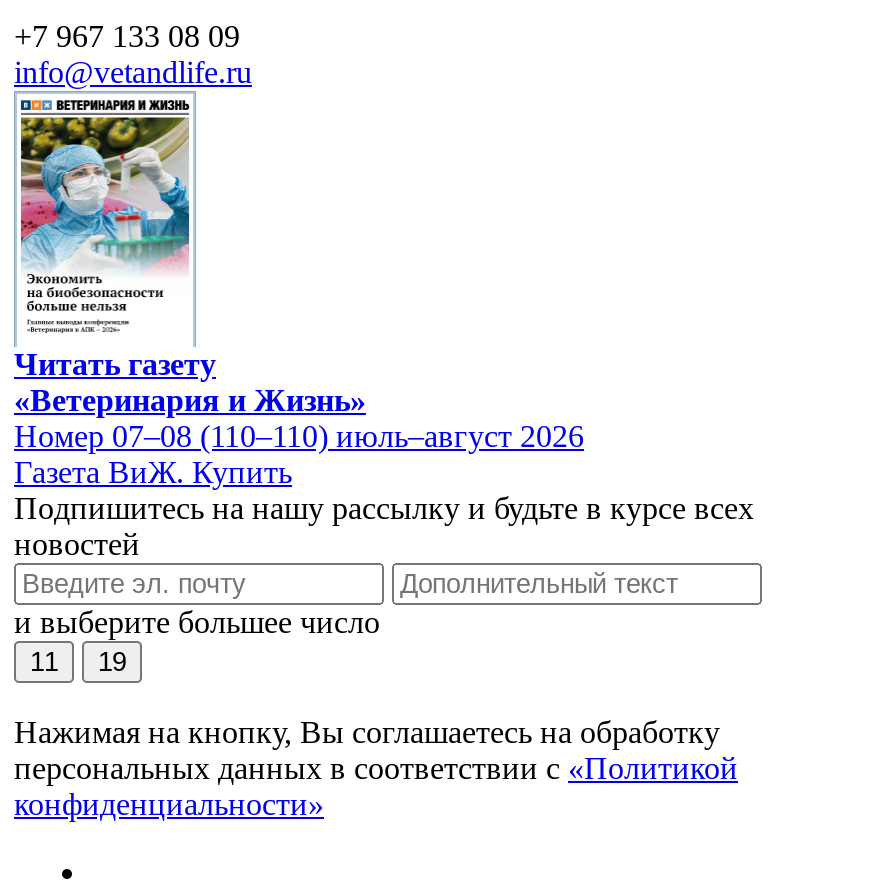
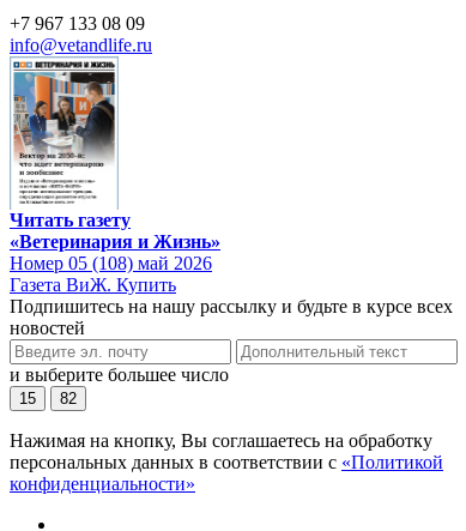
- [image]
+ [image]

- Номер 07–08 (110–110) июль–август 2026
+ Номер 05 (108) май 2026

- 11
+ 15

- 19
+ 82
